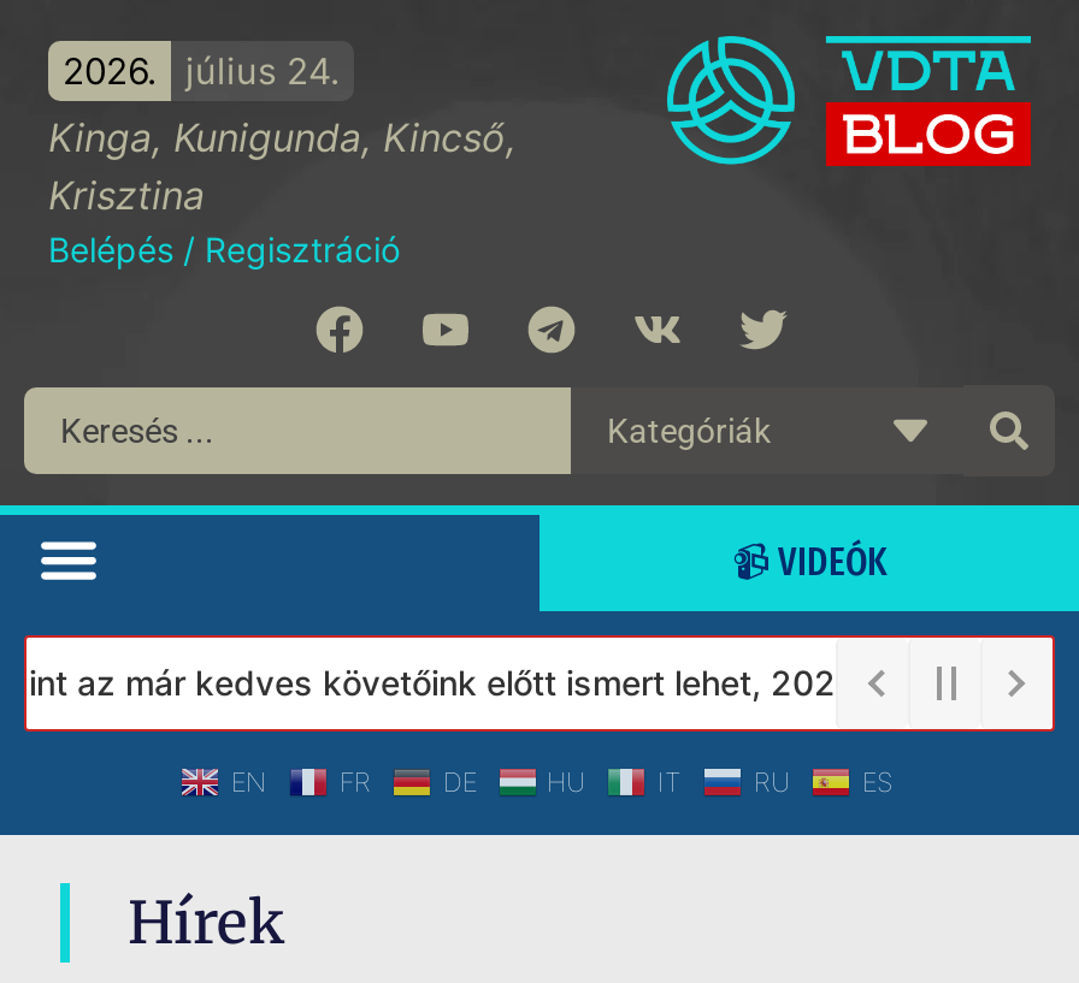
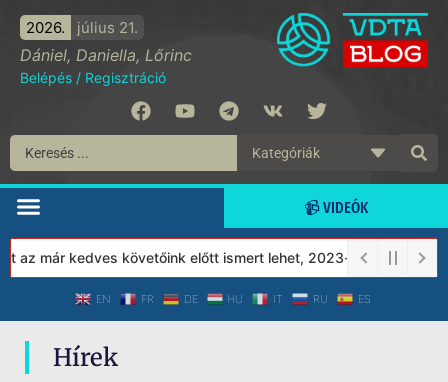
- július 24.
- Kinga, Kunigunda, Kincső,
- Krisztina
+ július 21.
+ Dániel, Daniella, Lőrinc
